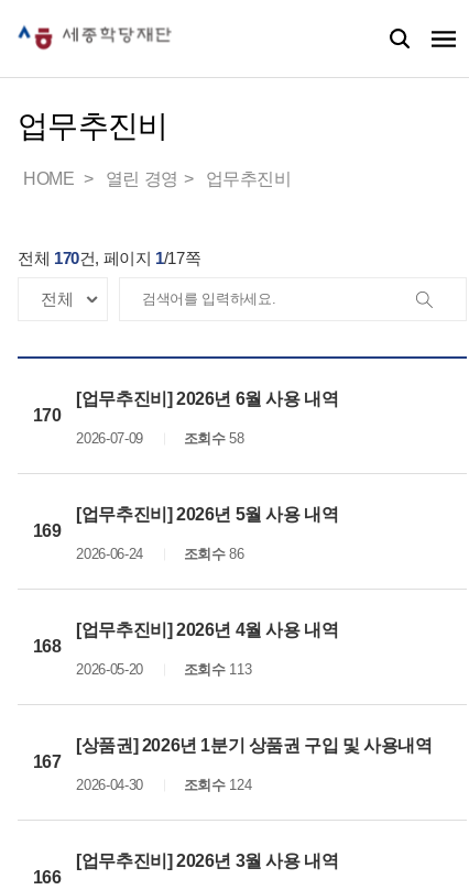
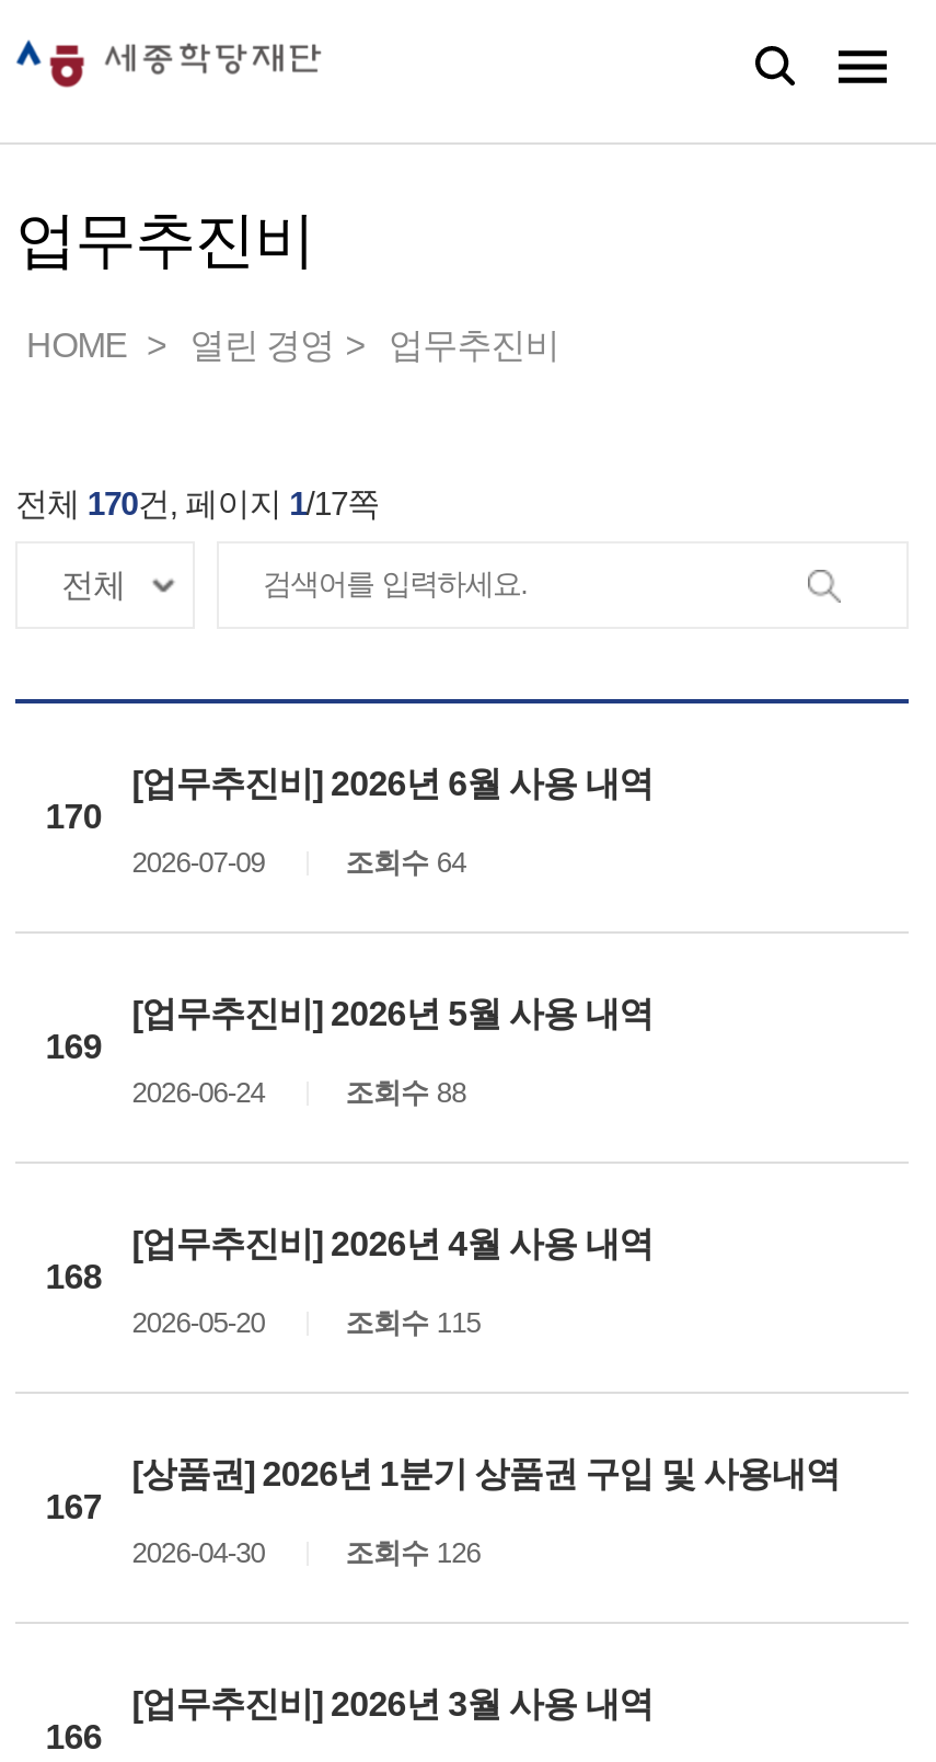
- 조회수 58
+ 조회수 64

- 조회수 86
+ 조회수 88

- 조회수 113
+ 조회수 115

- 조회수 124
+ 조회수 126
